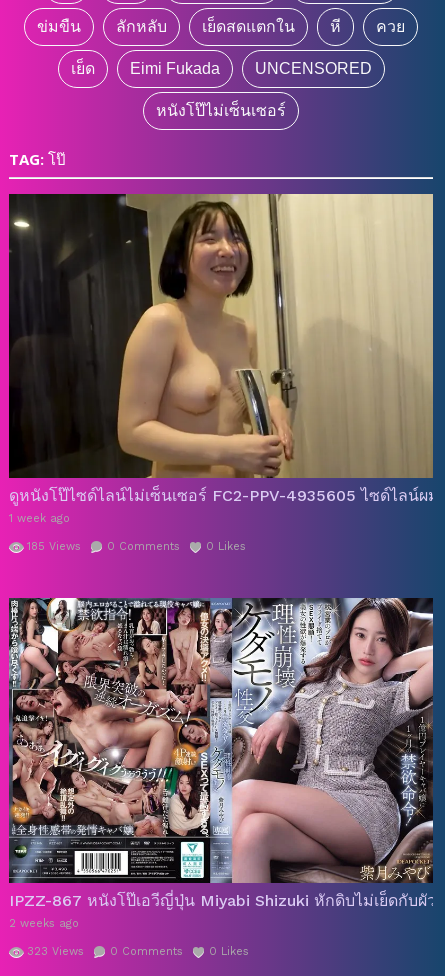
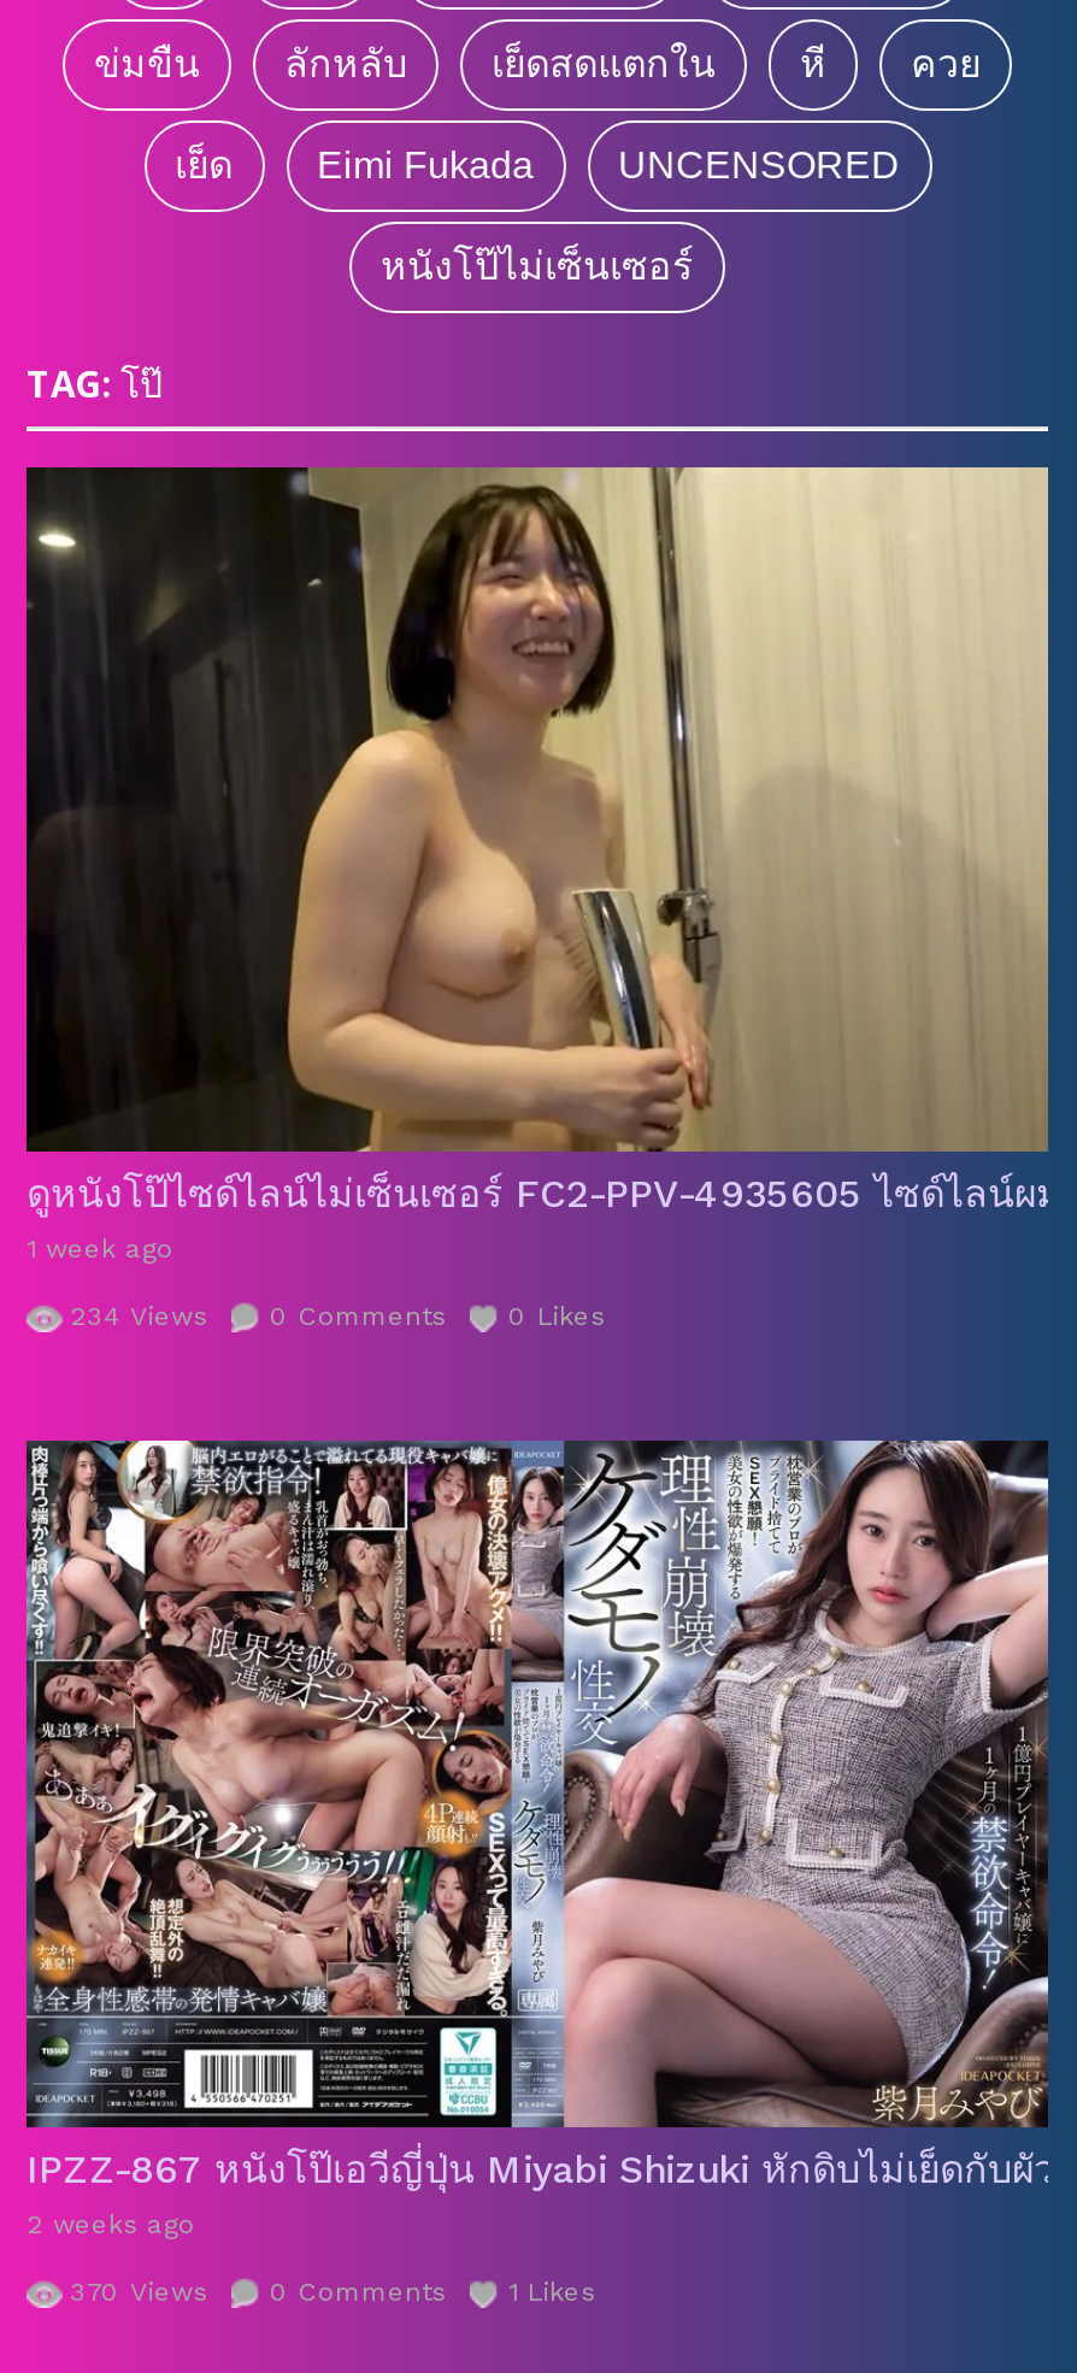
- 185 Views 0 Comments 0 Likes
+ 234 Views 0 Comments 0 Likes

- 323 Views
+ 370 Views

- 0 Likes
+ 1 Likes
